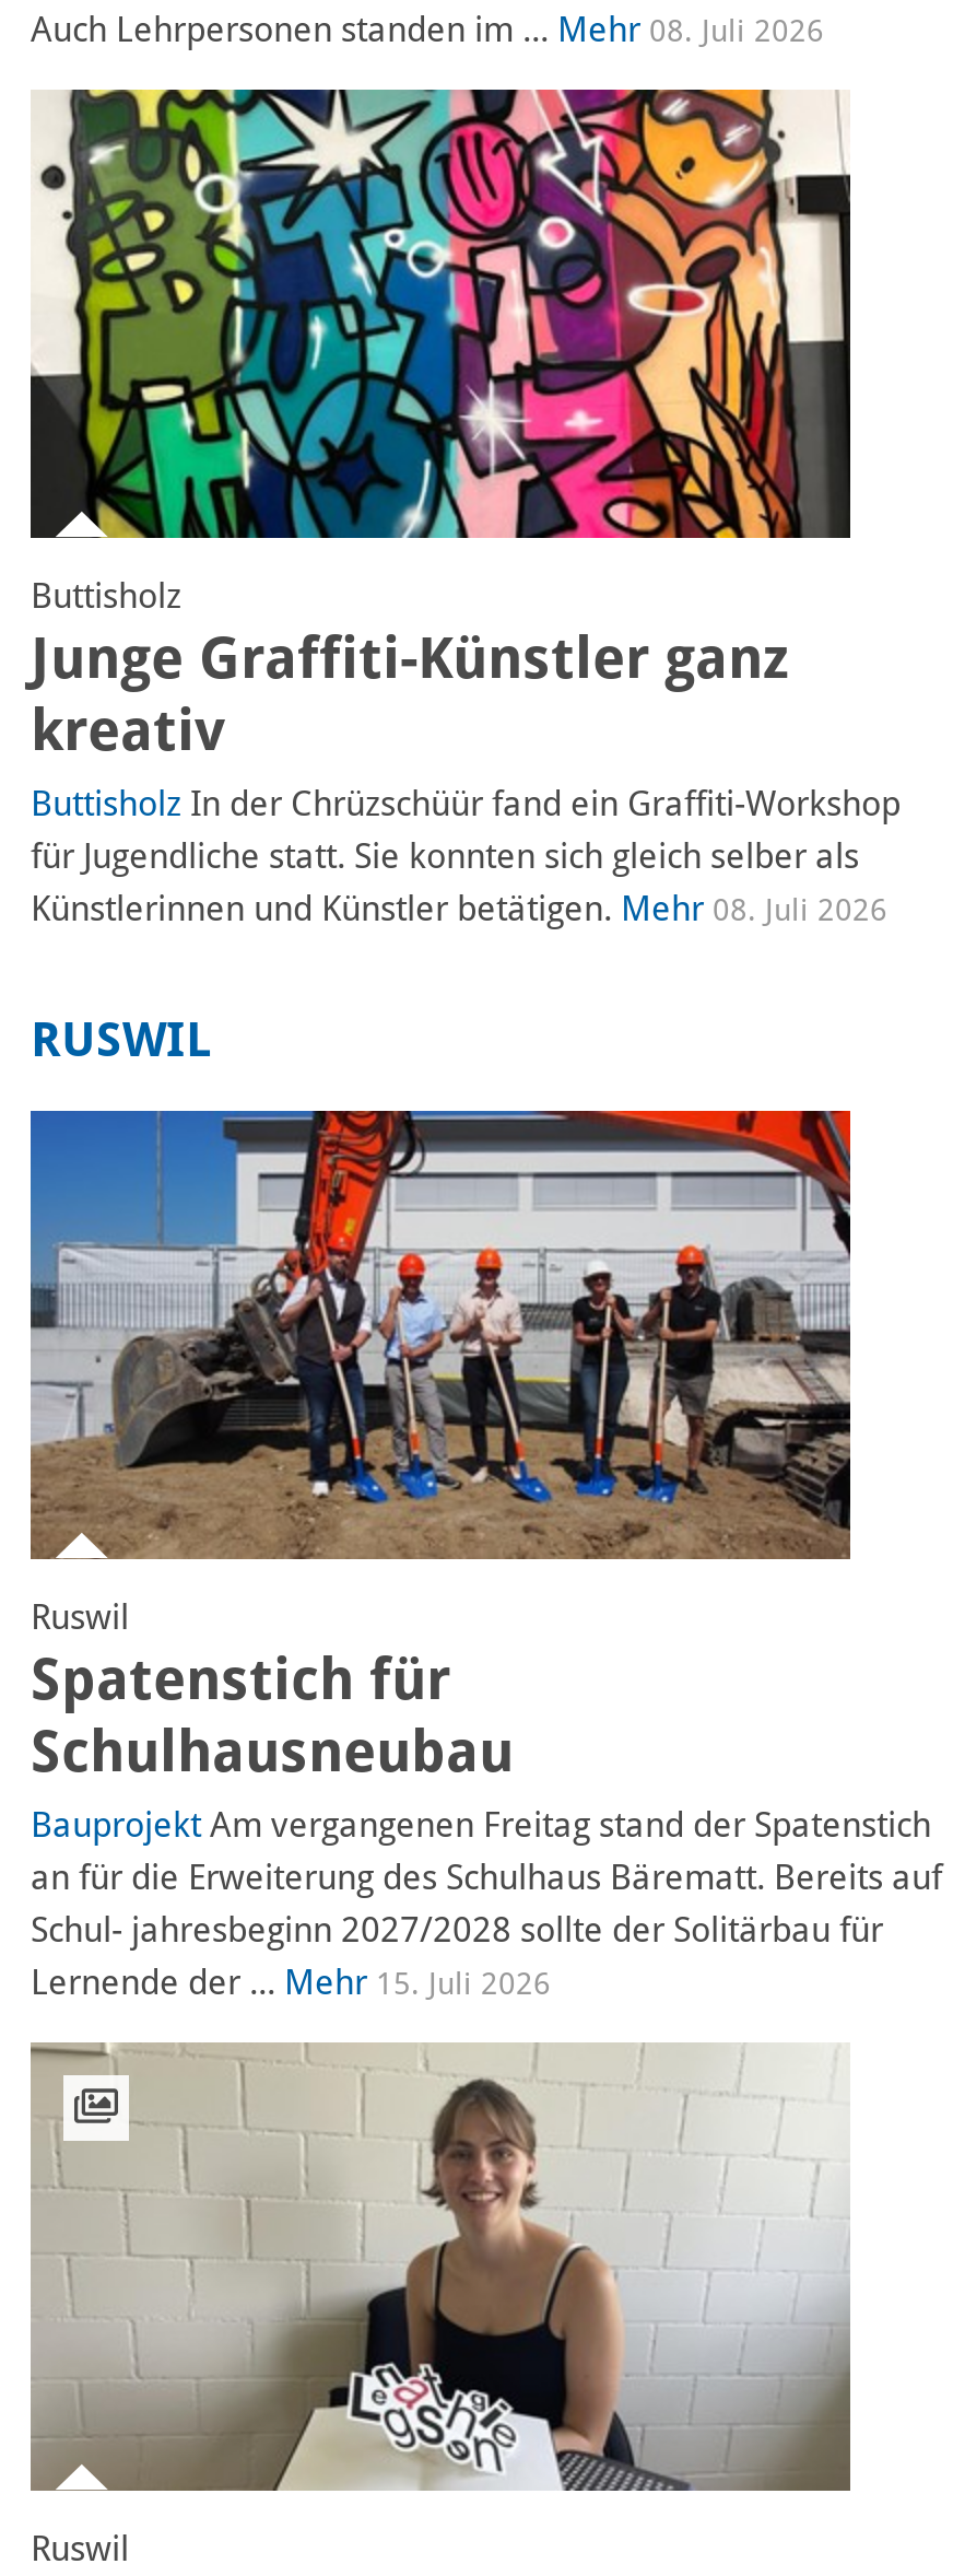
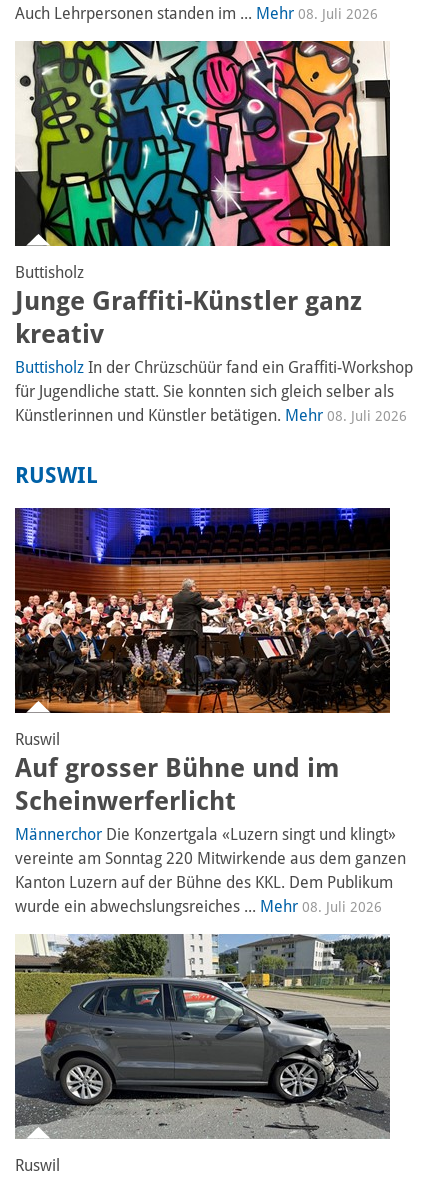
- [image]
- Spatenstich für
- Schulhausneubau
- Bauprojekt Am vergangenen Freitag stand der Spatenstich
- an für die Erweiterung des Schulhaus Bärematt. Bereits auf
- Schul- jahresbeginn 2027/2028 sollte der Solitärbau für
- Lernende der ... Mehr 15. Juli 2026
+ [image]
+ Auf grosser Bühne und im
+ Scheinwerferlicht
+ Männerchor Die Konzertgala «Luzern singt und klingt»
+ vereinte am Sonntag 220 Mitwirkende aus dem ganzen
+ Kanton Luzern auf der Bühne des KKL. Dem Publikum
+ wurde ein abwechslungsreiches ... Mehr 08. Juli 2026

- [image]
+ [image]
